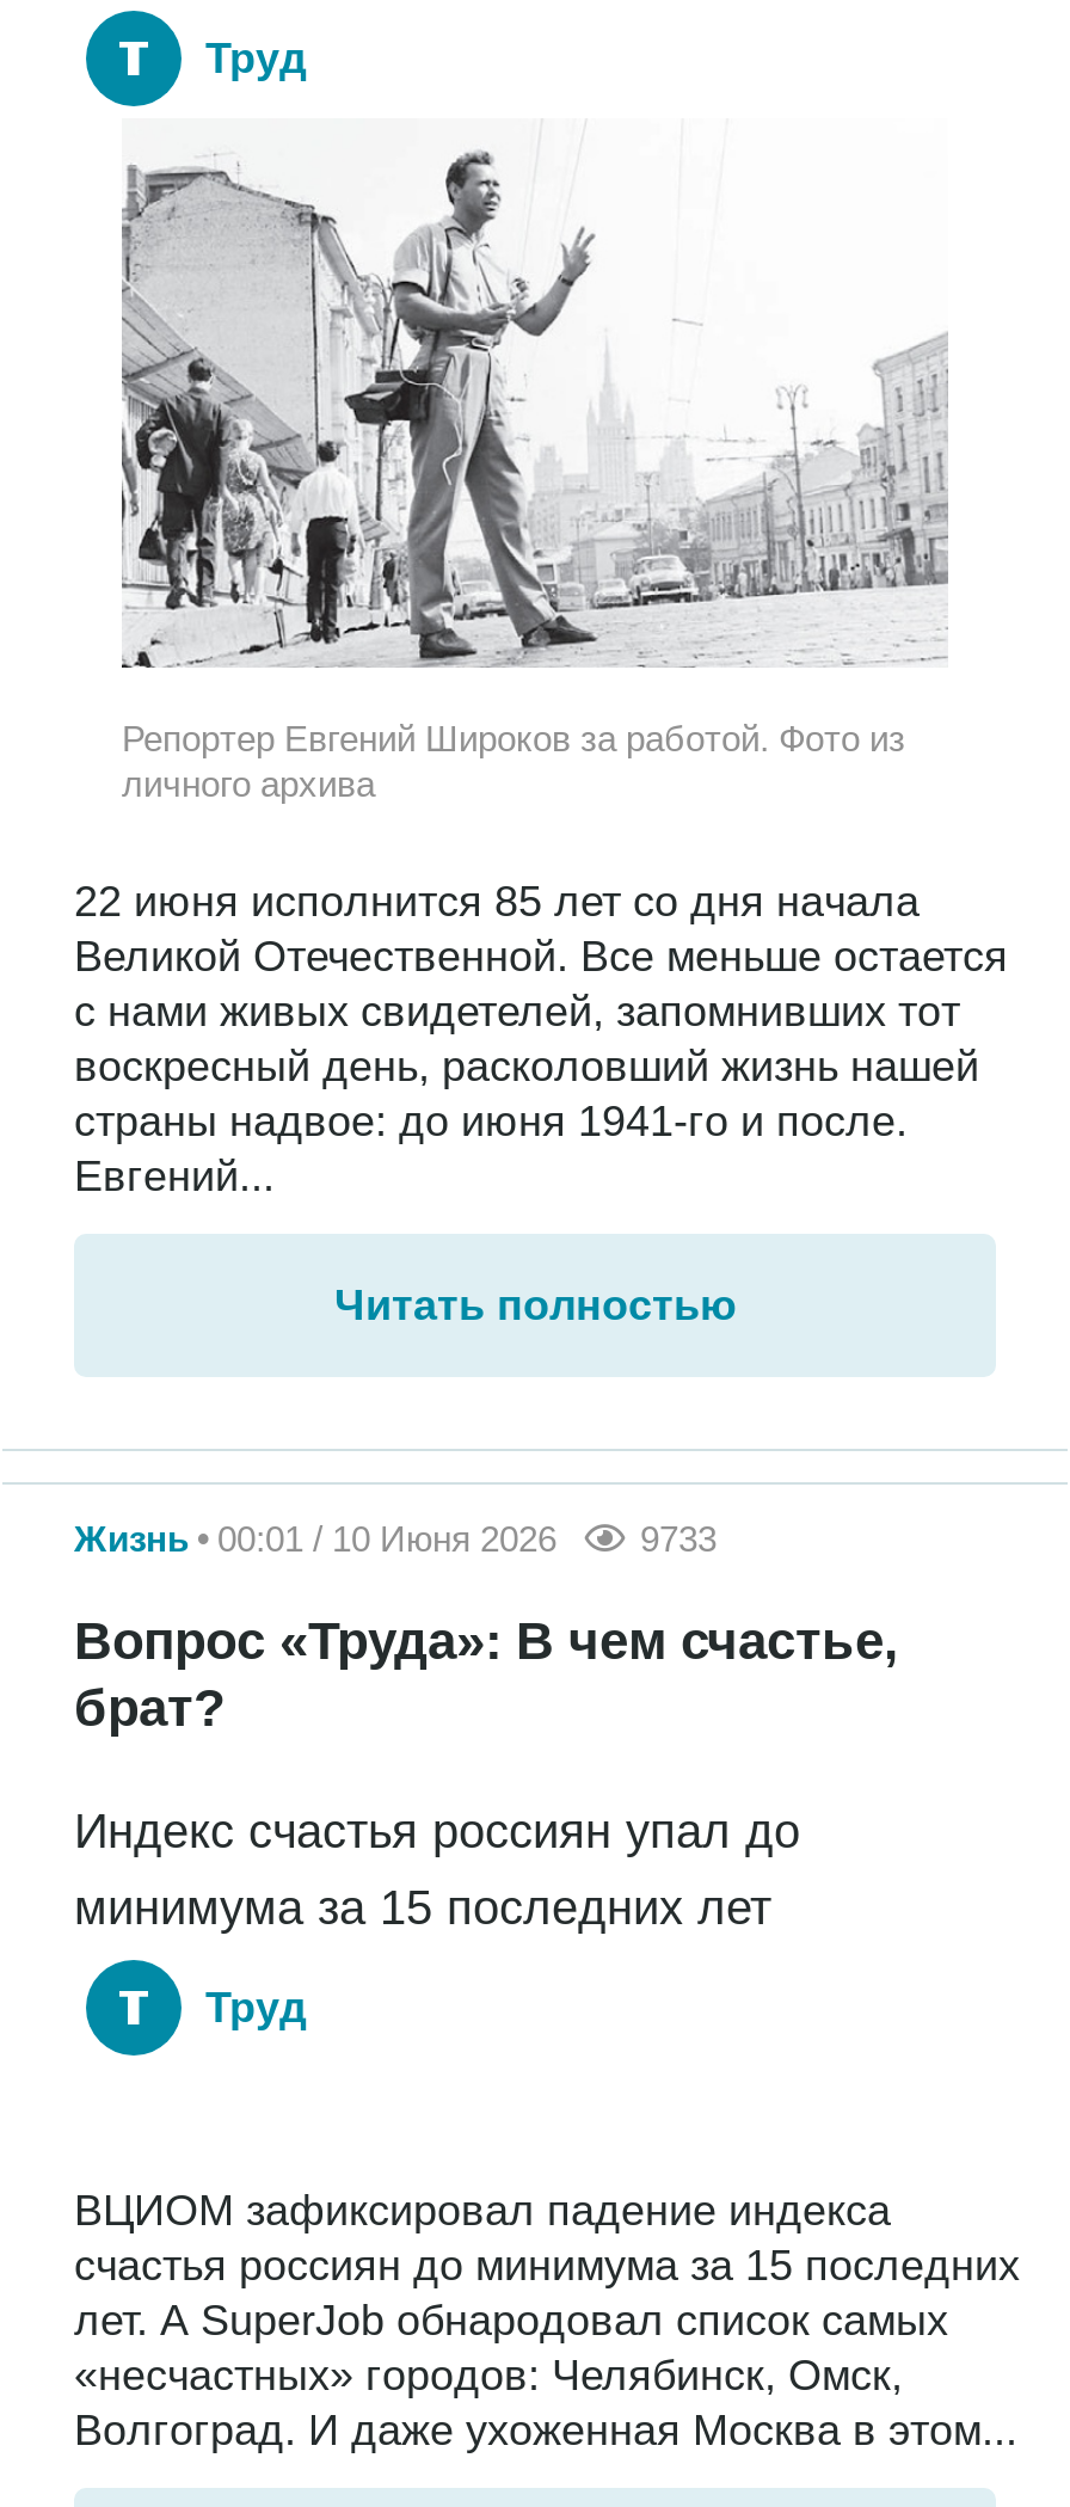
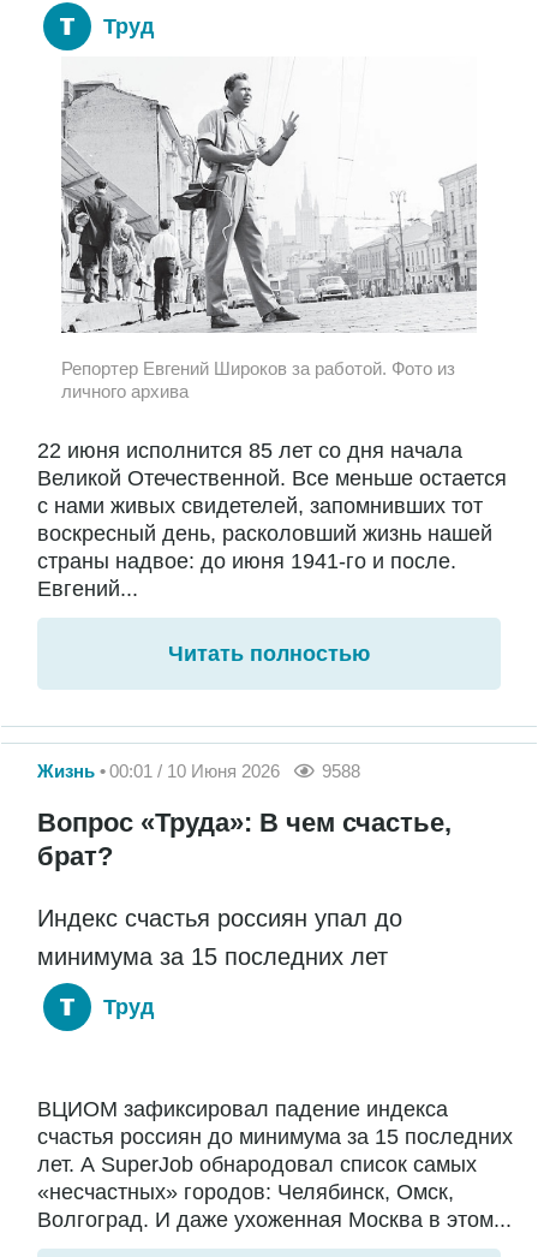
- 9733
+ 9588
